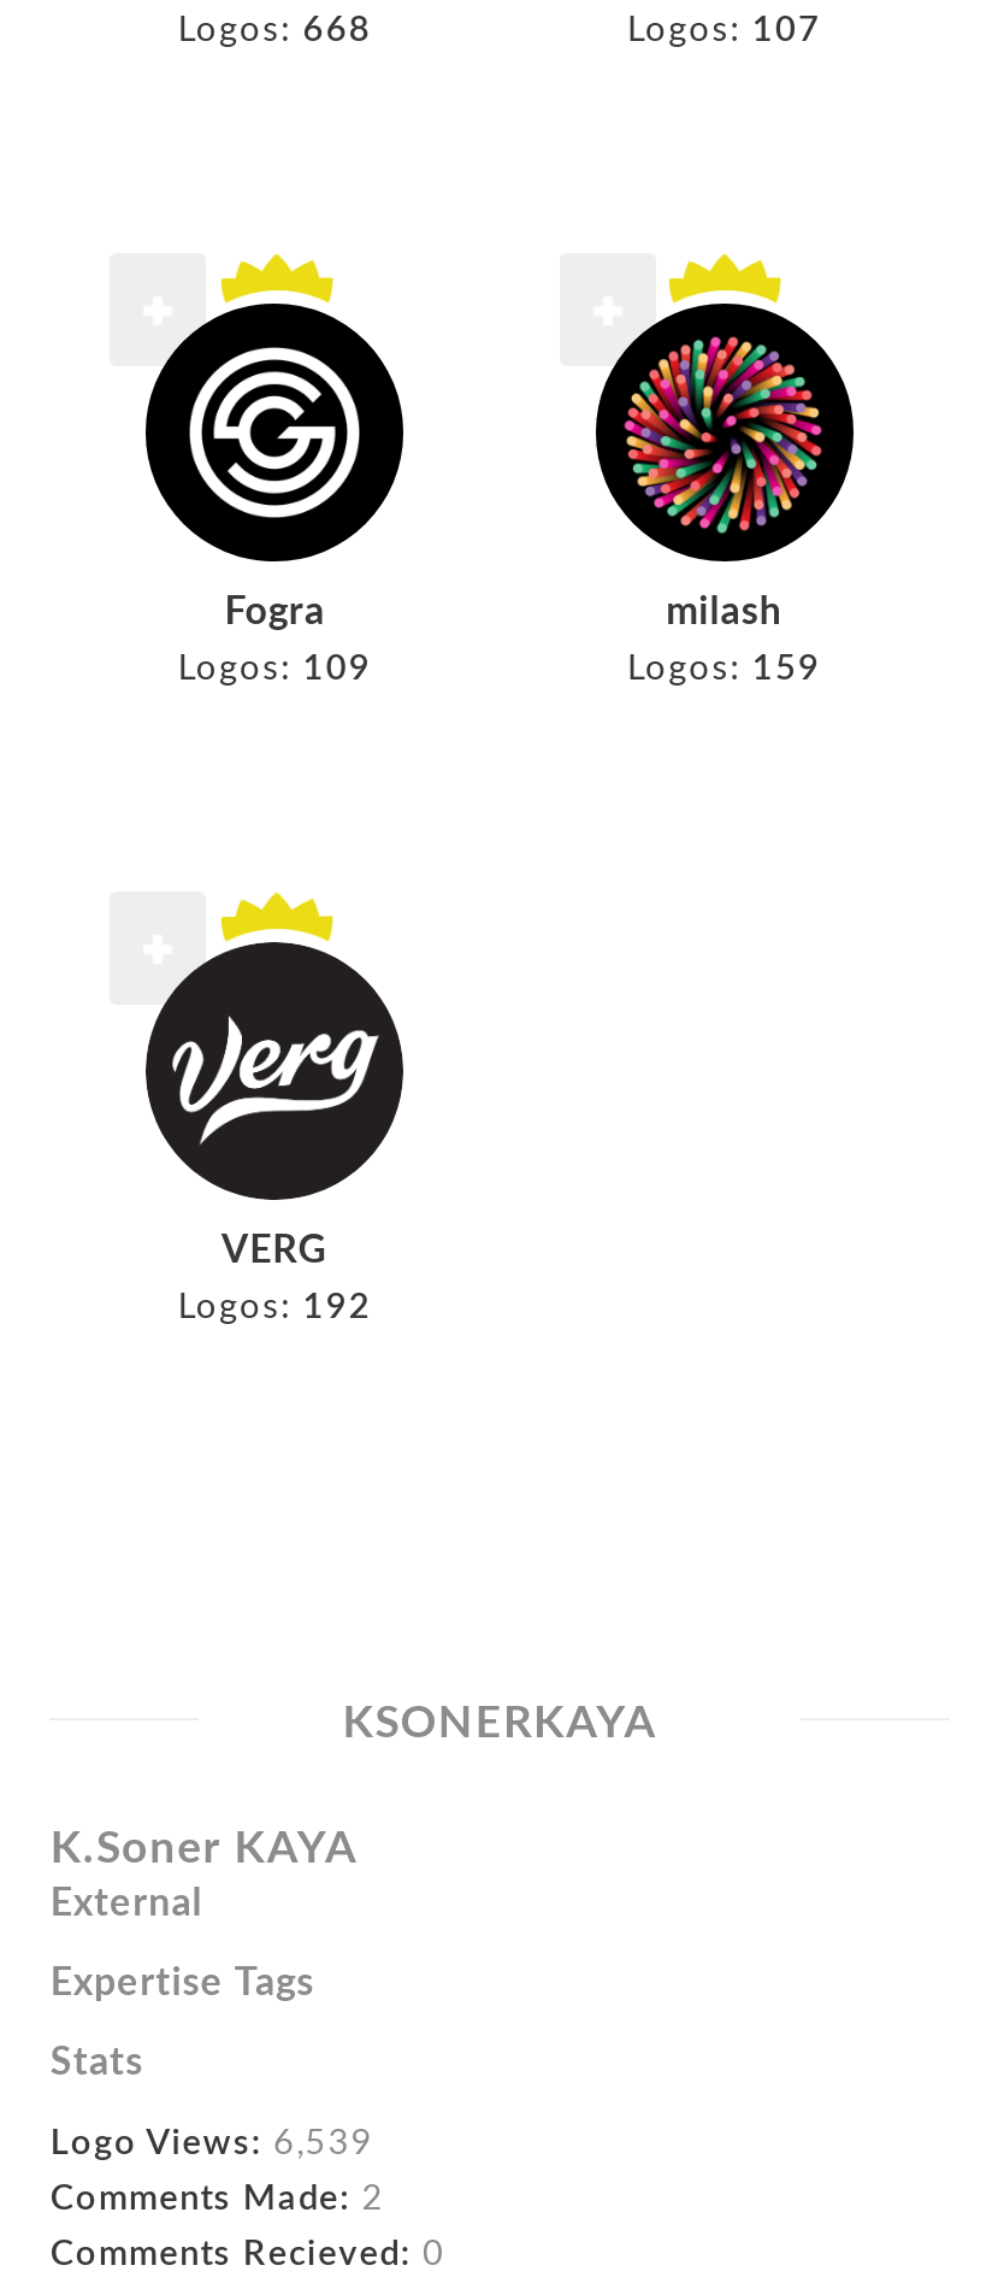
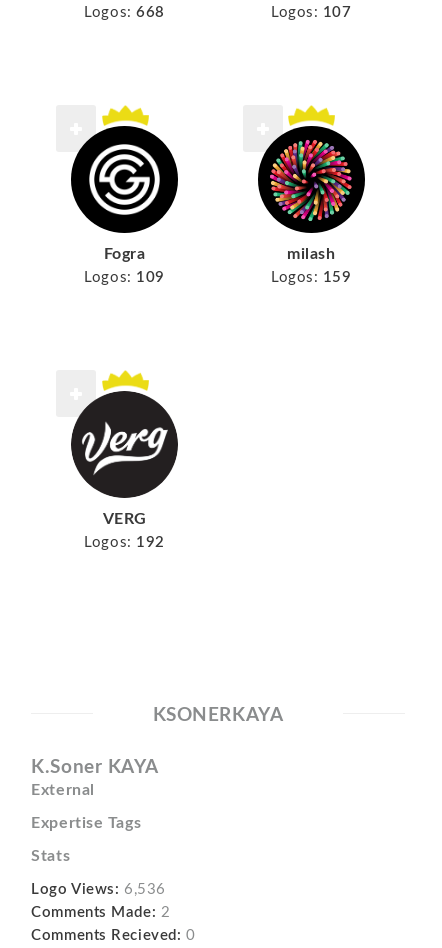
- Logo Views: 6,539
+ Logo Views: 6,536
